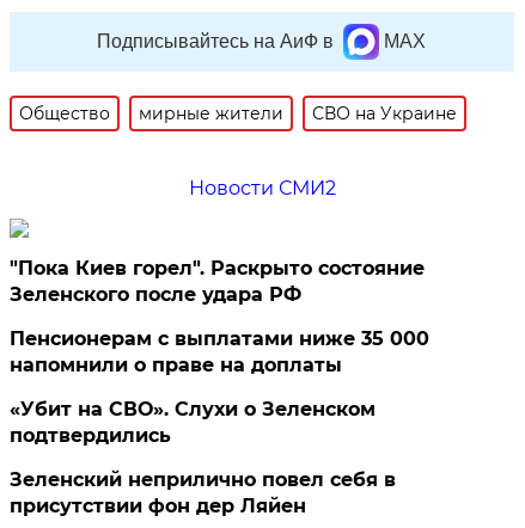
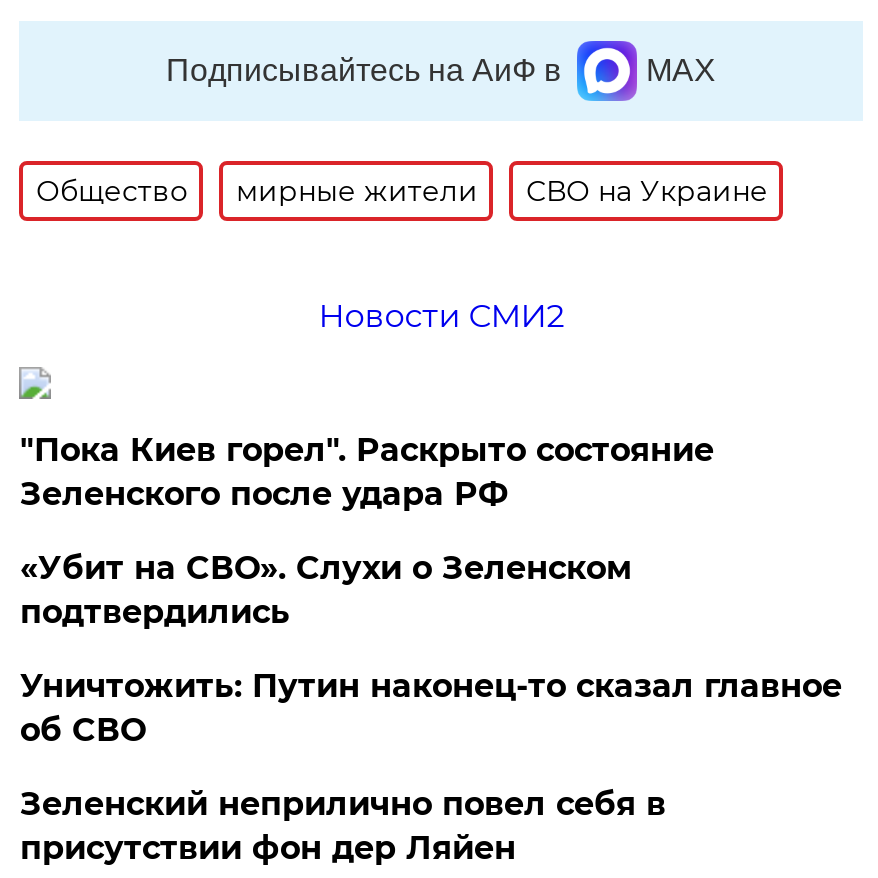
- Пенсионерам с выплатами ниже 35 000
- напомнили о праве на доплаты

moved up: «Убит на СВО». Слухи о Зеленском | подтвердились

+ Уничтожить: Путин наконец-то сказал главное
+ об СВО
